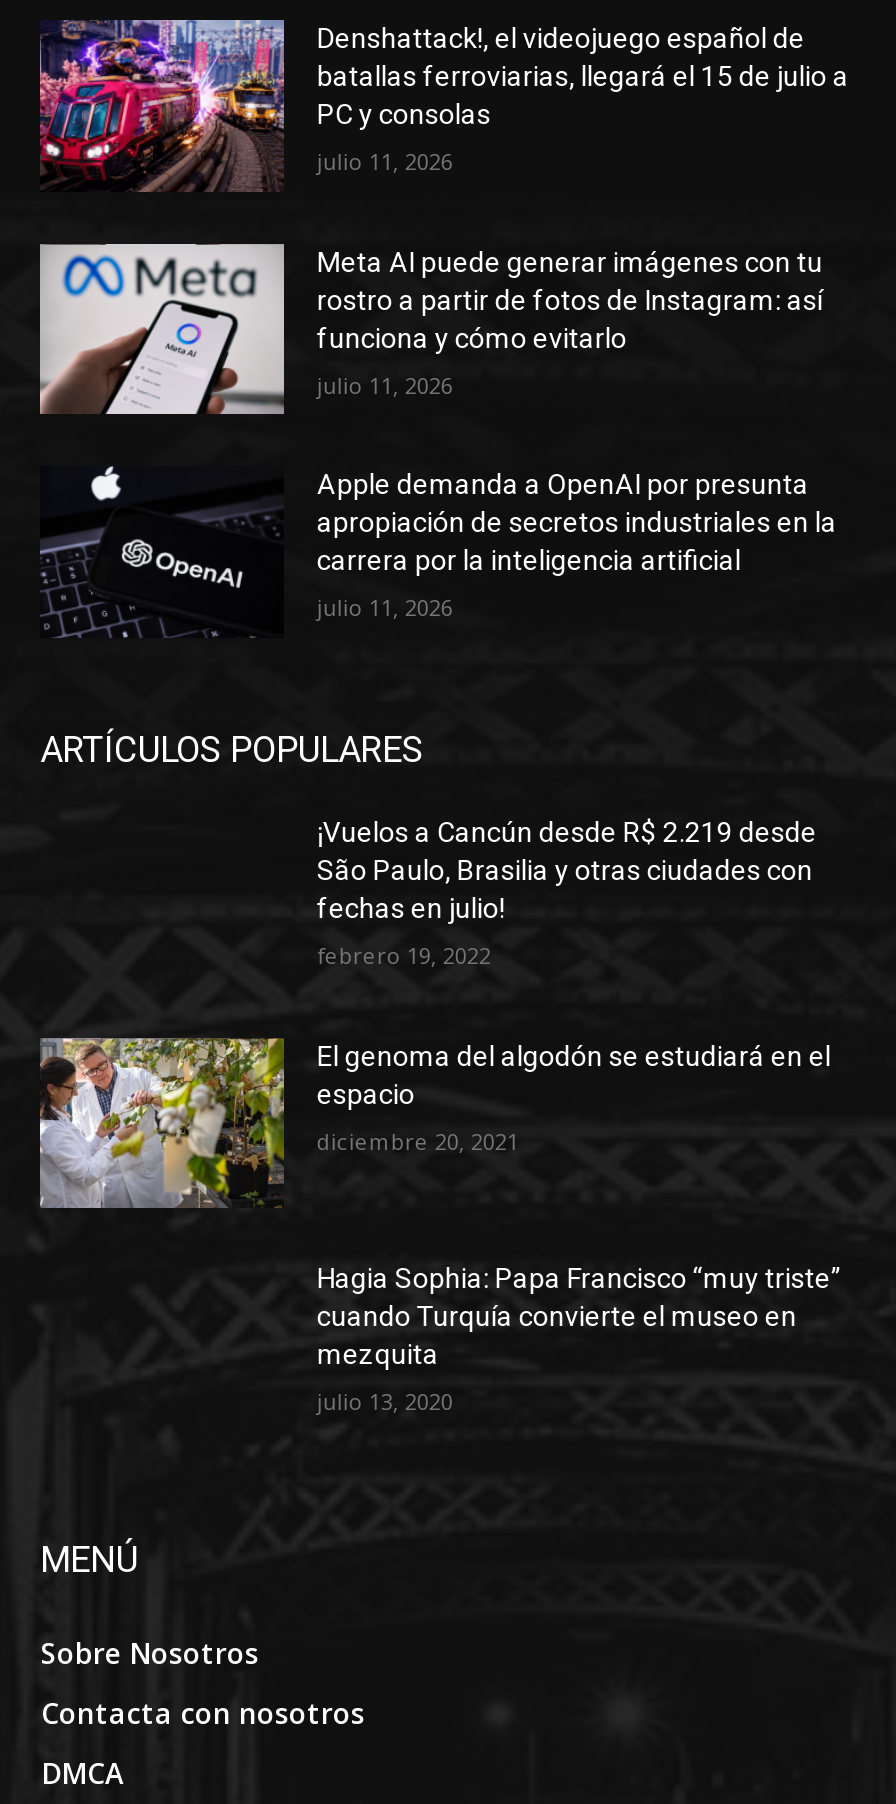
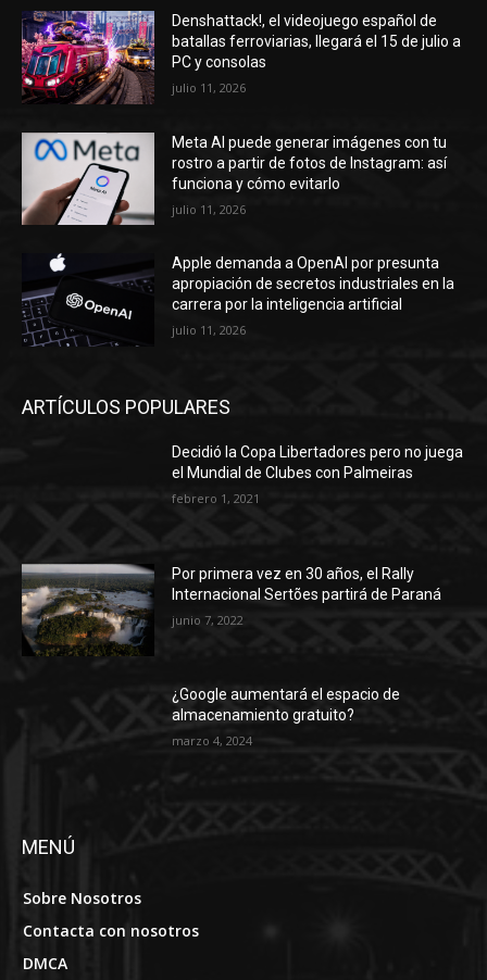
- ¡Vuelos a Cancún desde R$ 2.219 desde
- São Paulo, Brasilia y otras ciudades con
- fechas en julio!
+ Decidió la Copa Libertadores pero no juega
+ el Mundial de Clubes con Palmeiras

- febrero 19, 2022
+ febrero 1, 2021

- [image]
- El genoma del algodón se estudiará en el
- espacio
+ [image]
+ Por primera vez en 30 años, el Rally
+ Internacional Sertões partirá de Paraná

- diciembre 20, 2021
+ junio 7, 2022

- Hagia Sophia: Papa Francisco “muy triste”
- cuando Turquía convierte el museo en
- mezquita
+ ¿Google aumentará el espacio de
+ almacenamiento gratuito?

- julio 13, 2020
+ marzo 4, 2024
